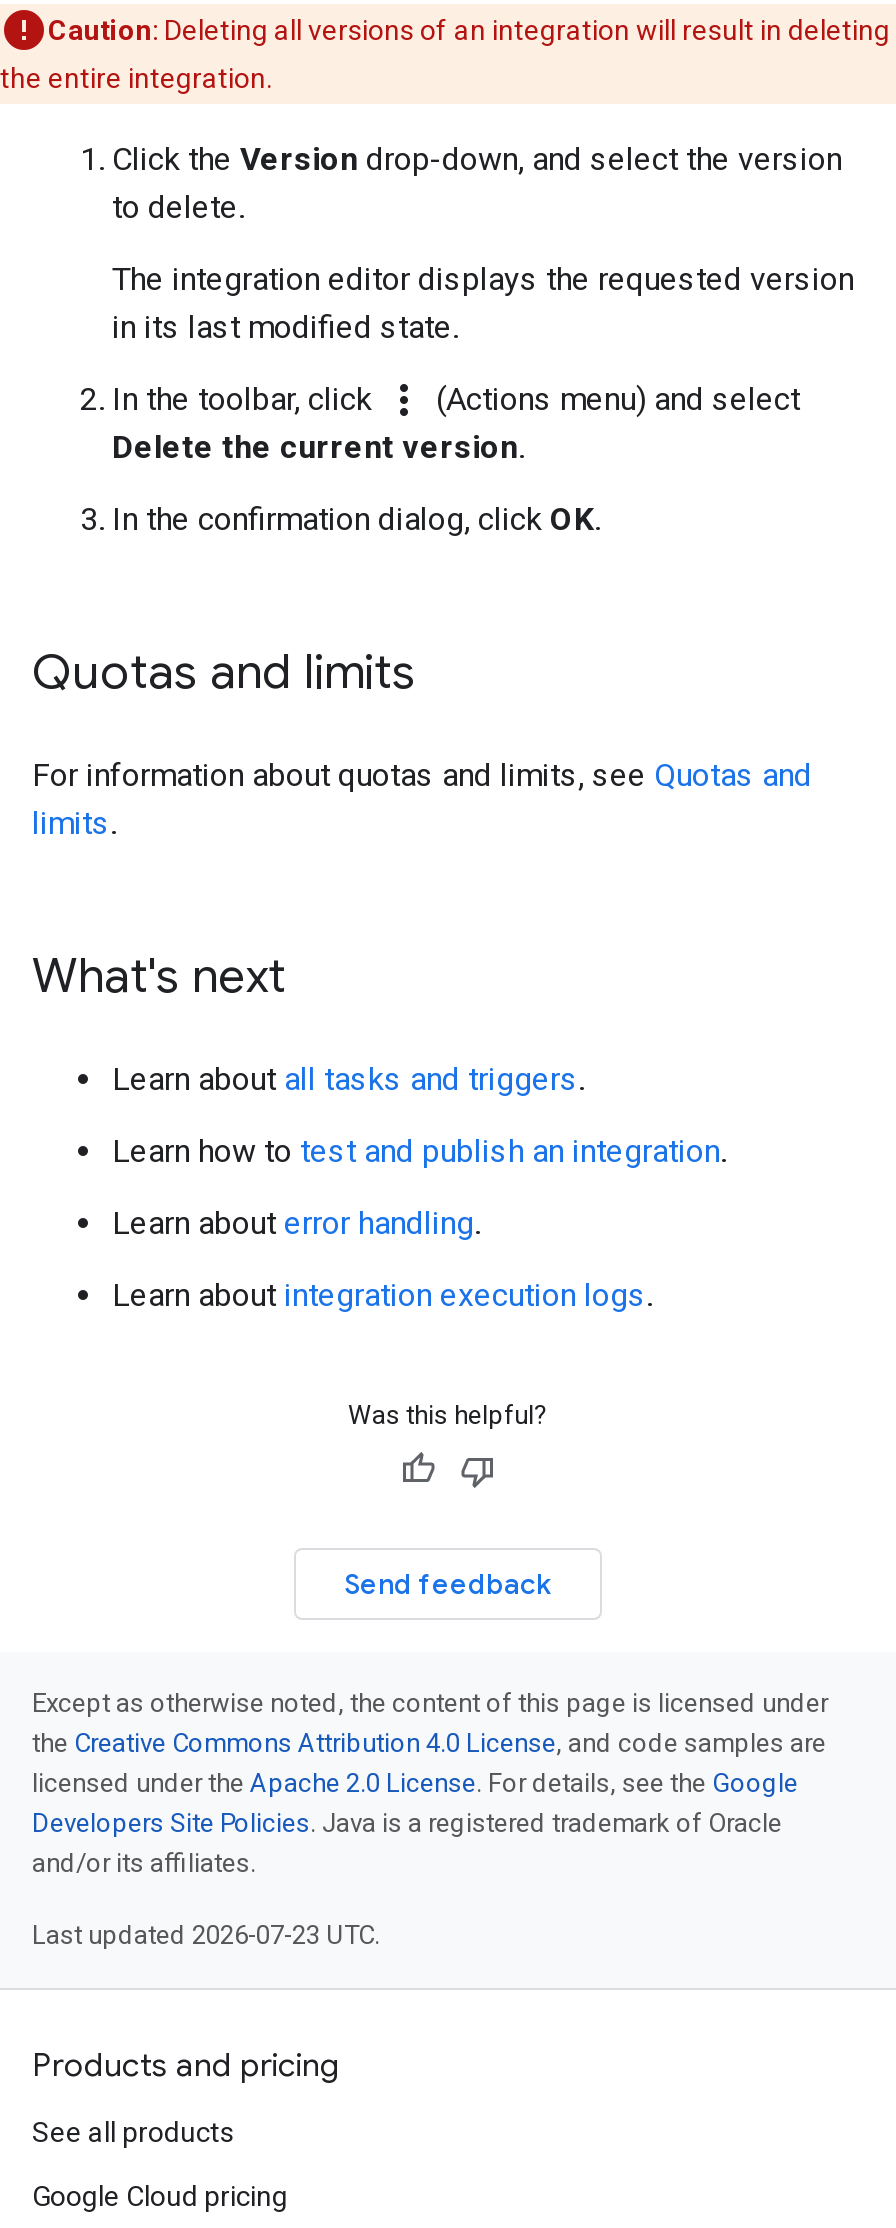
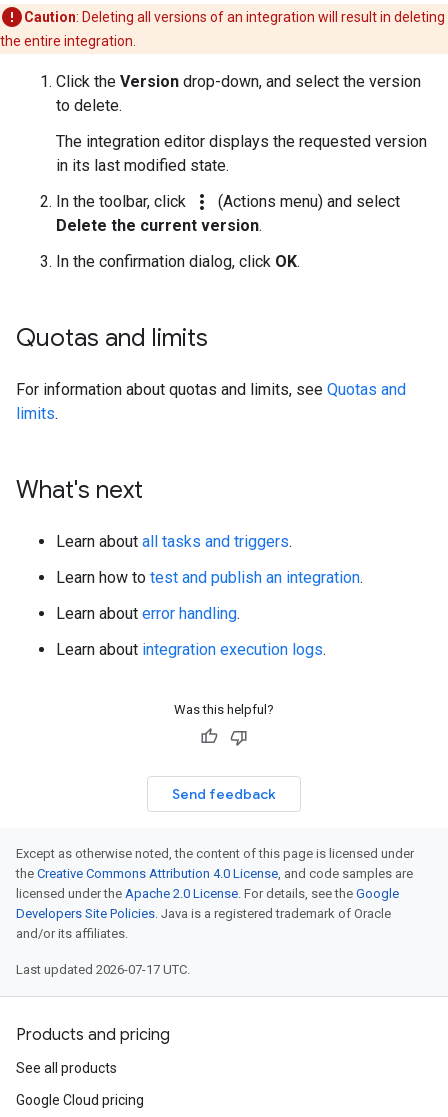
- Last updated 2026-07-23 UTC.
+ Last updated 2026-07-17 UTC.
